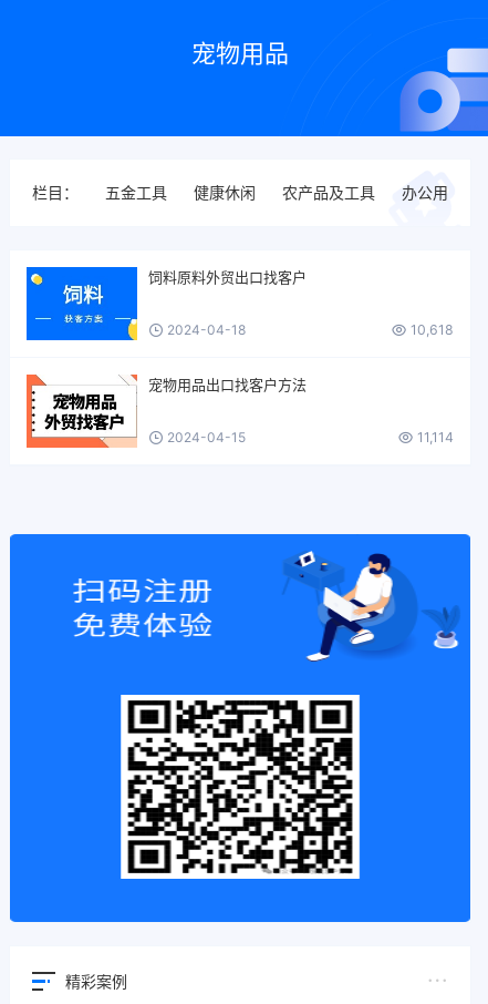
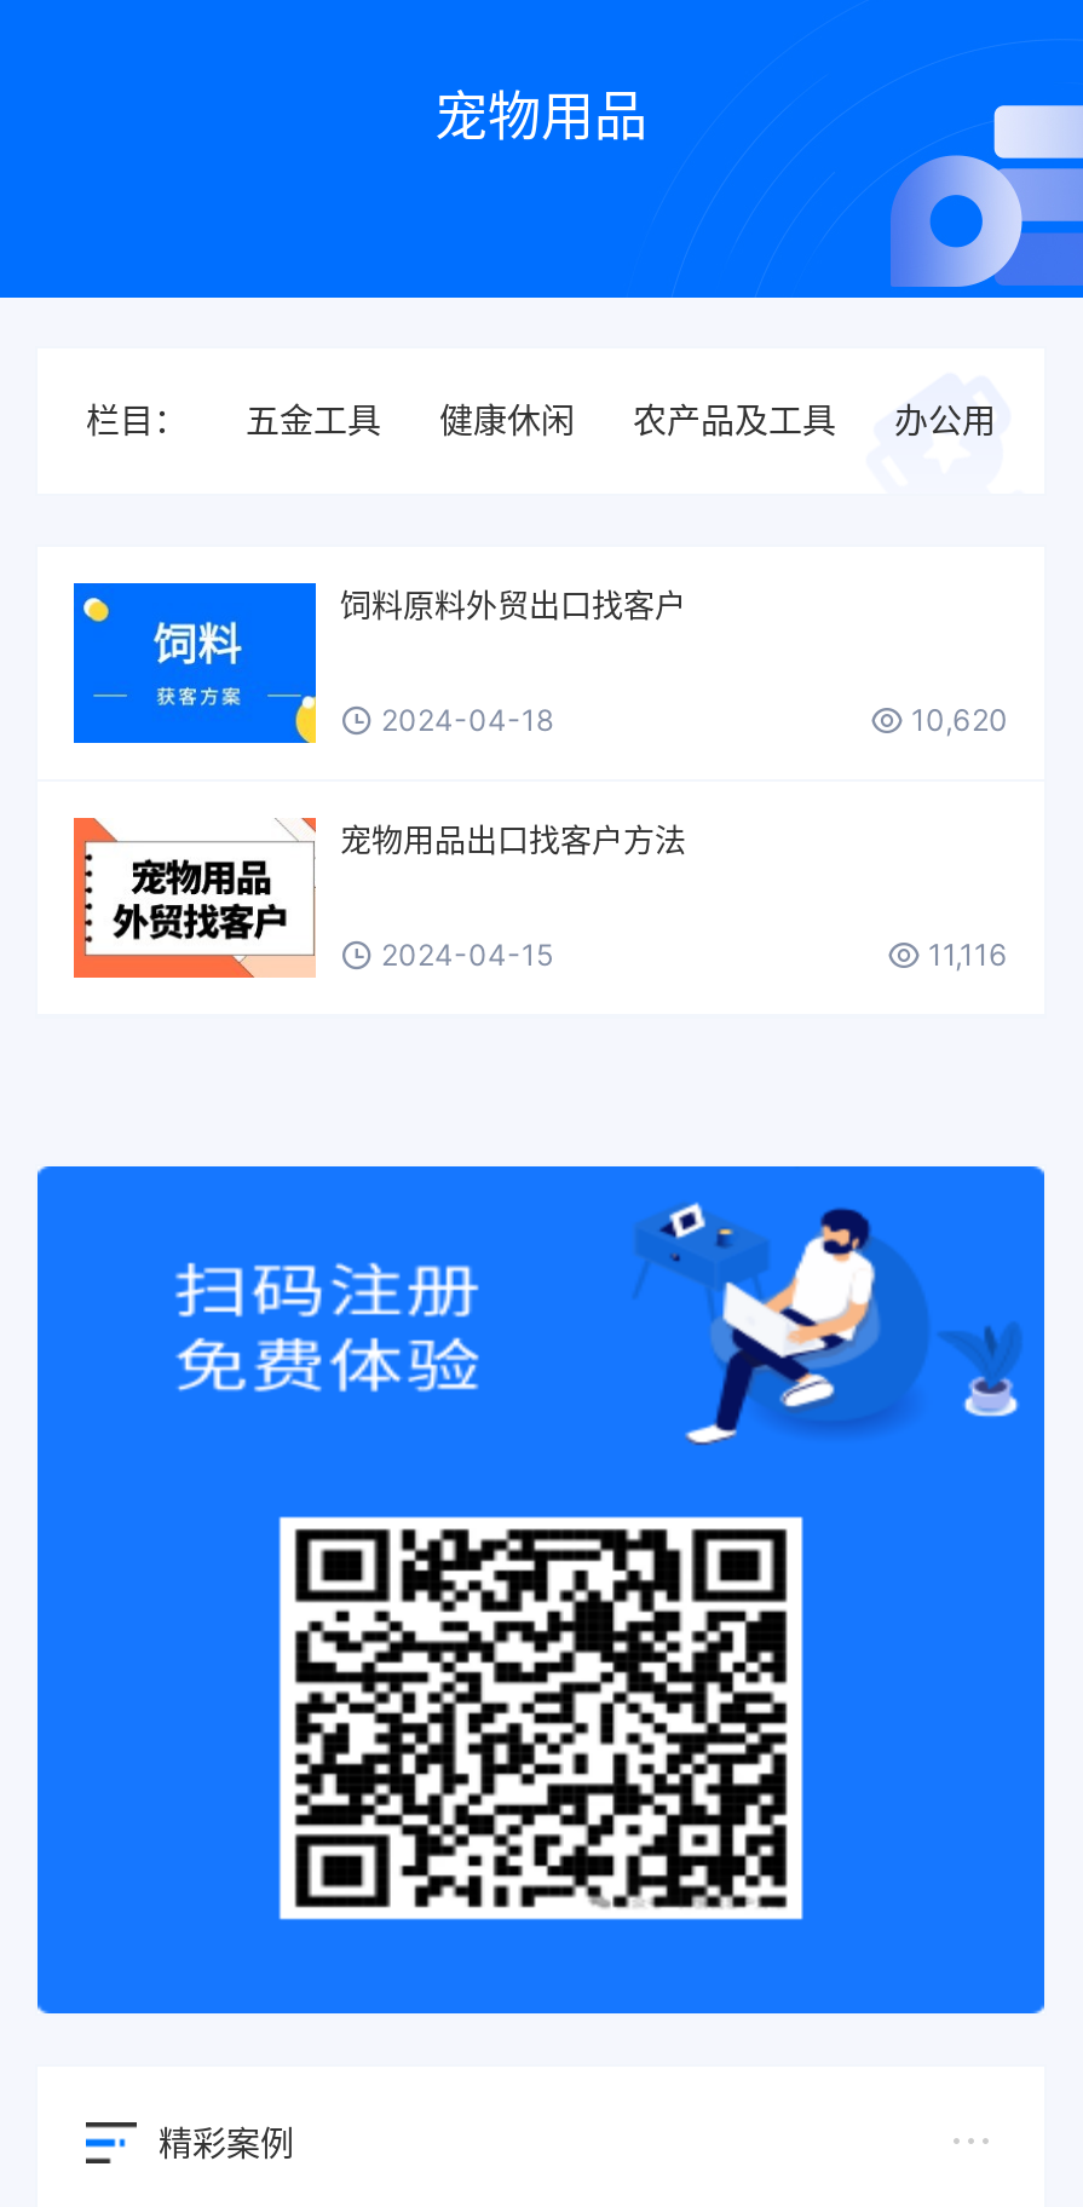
- 10,618
+ 10,620

- 11,114
+ 11,116
